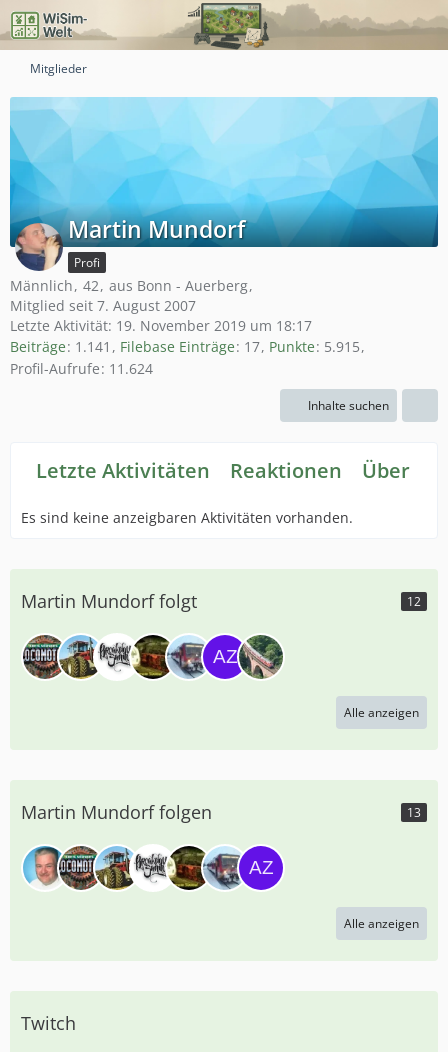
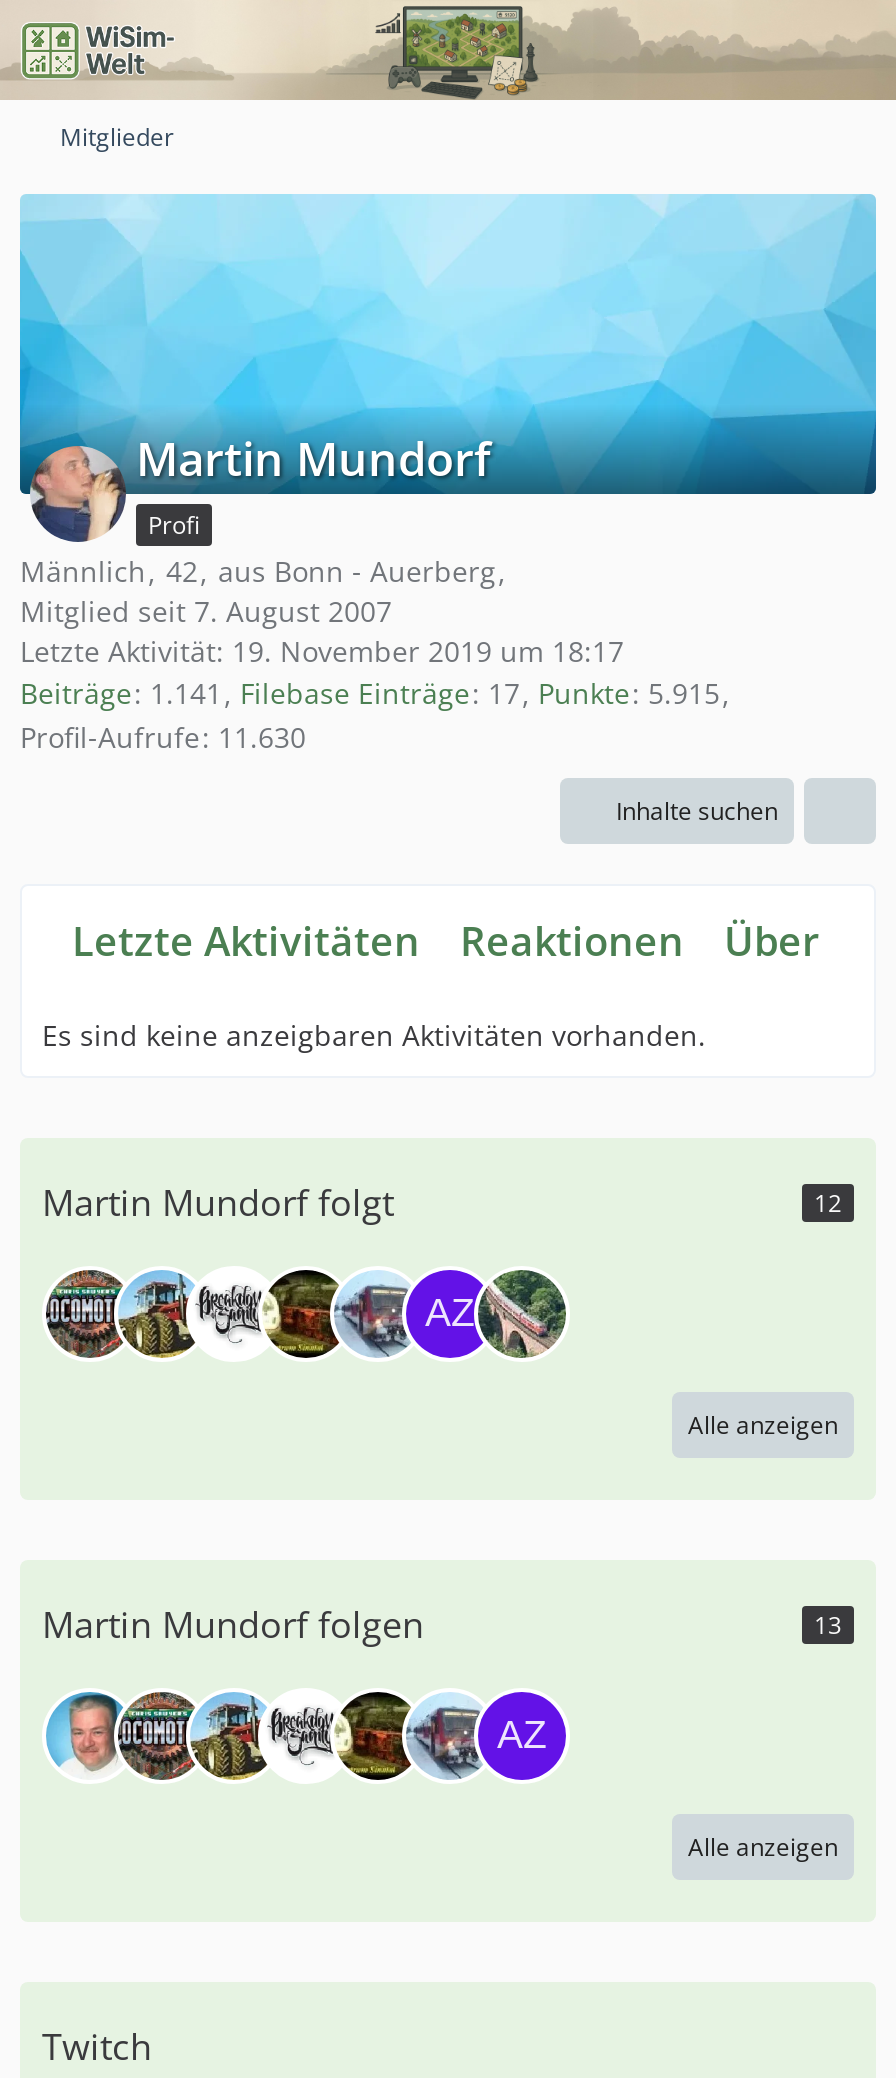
- Profil-Aufrufe 11.624
+ Profil-Aufrufe 11.630
